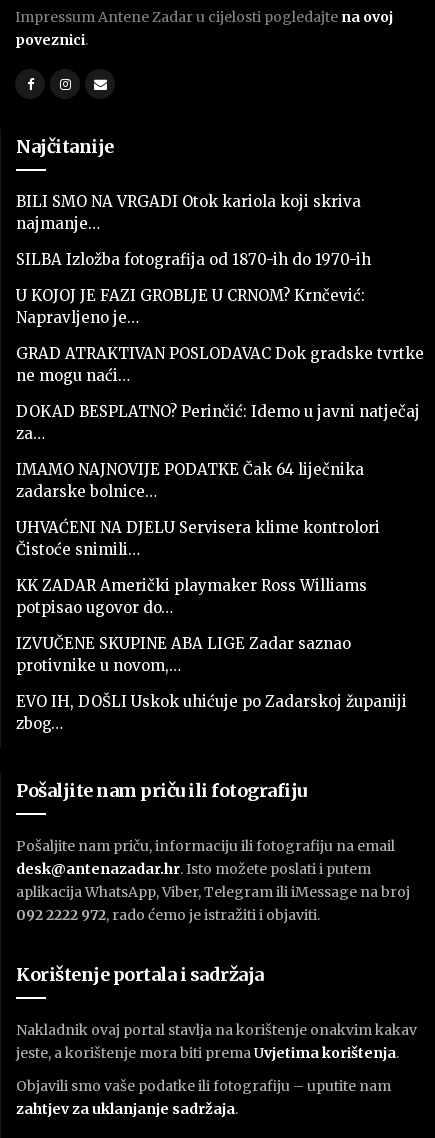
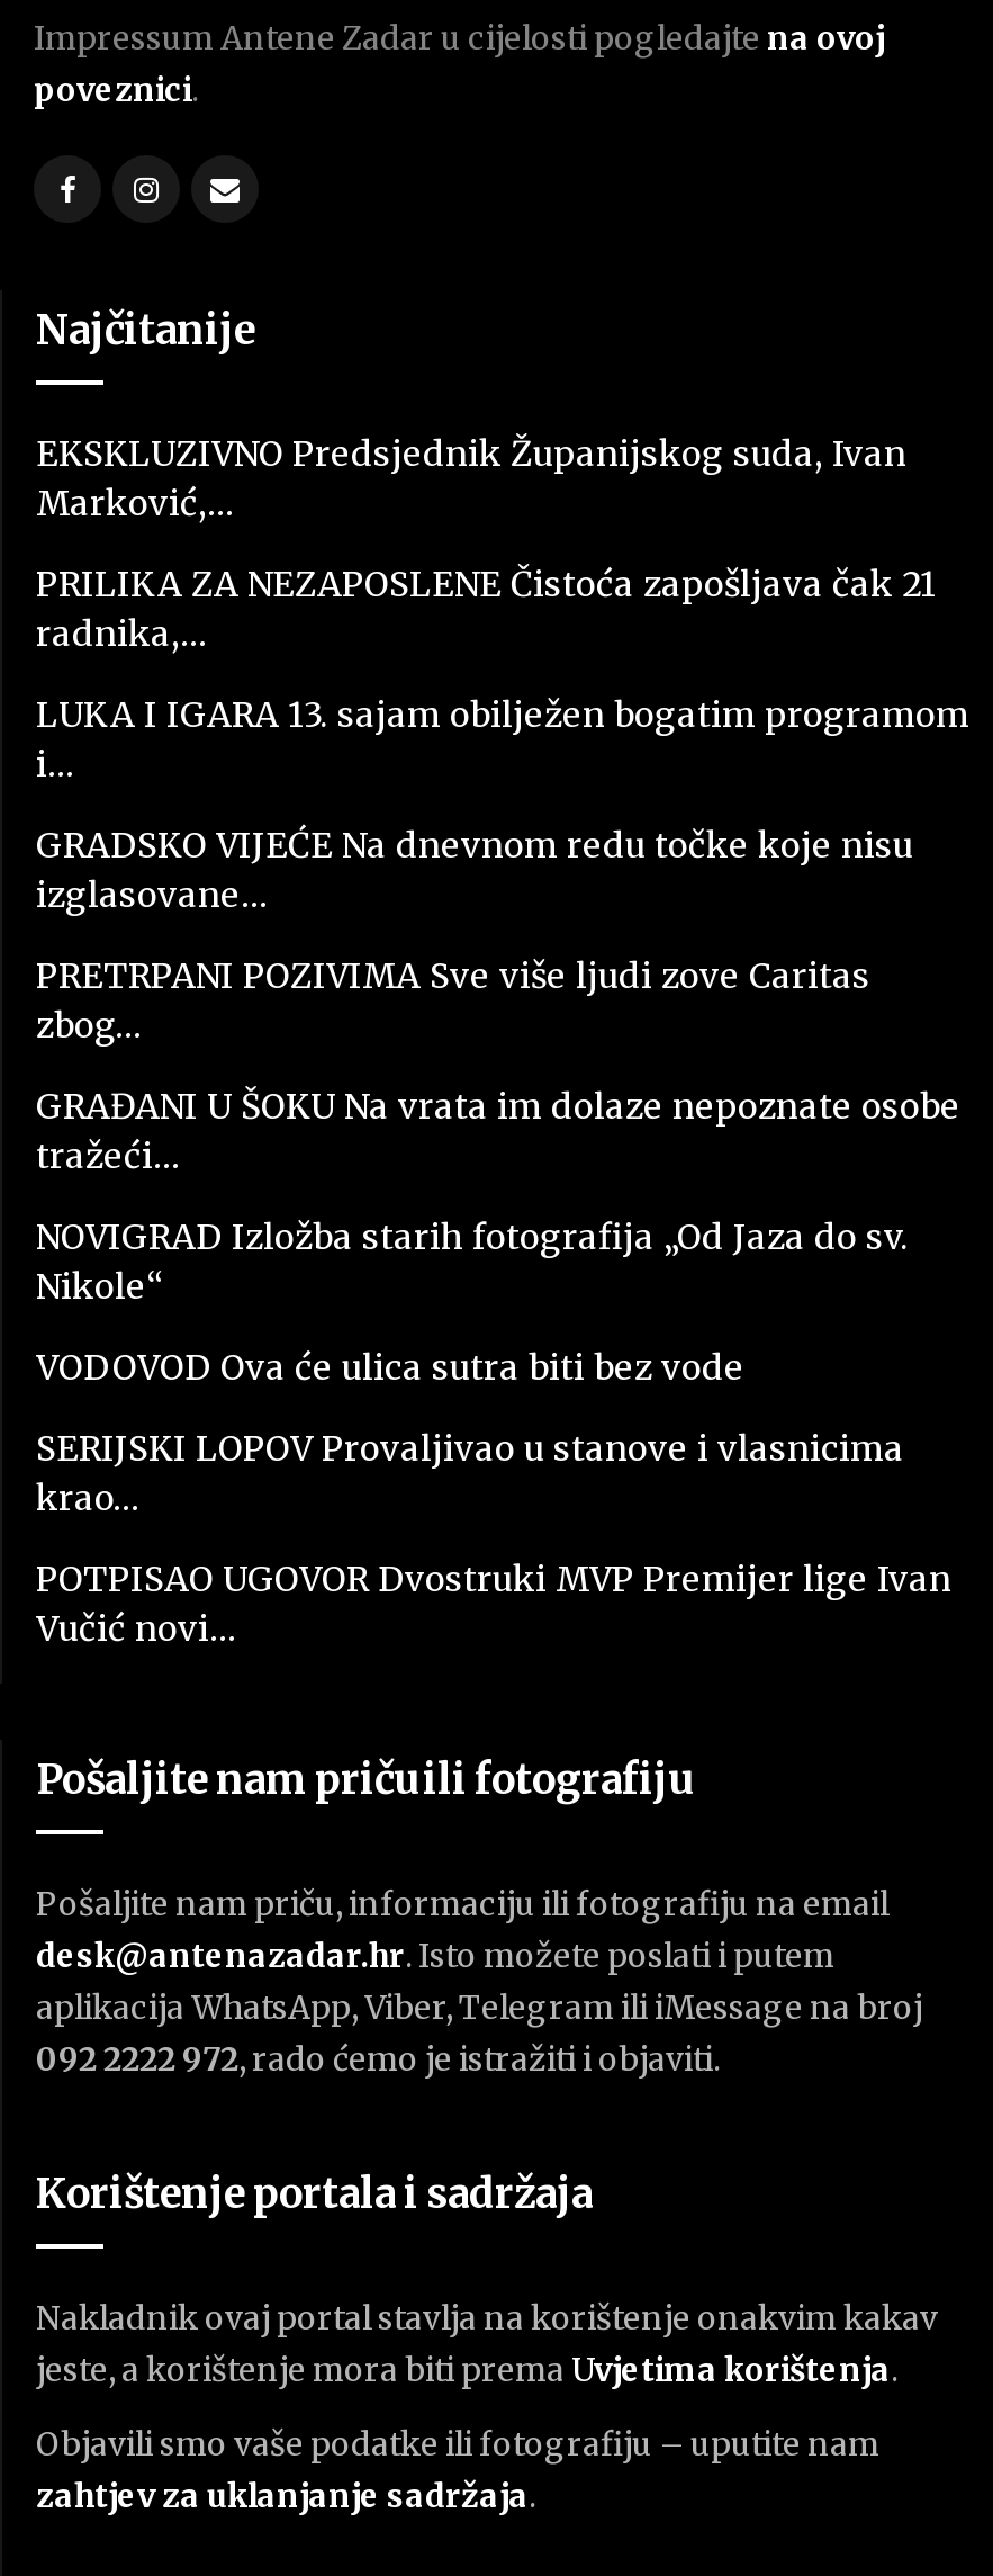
- BILI SMO NA VRGADI Otok kariola koji skriva
- najmanje…
- SILBA Izložba fotografija od 1870-ih do 1970-ih
- U KOJOJ JE FAZI GROBLJE U CRNOM? Krnčević:
- Napravljeno je…
- GRAD ATRAKTIVAN POSLODAVAC Dok gradske tvrtke
- ne mogu naći…
- DOKAD BESPLATNO? Perinčić: Idemo u javni natječaj
- za…
- IMAMO NAJNOVIJE PODATKE Čak 64 liječnika
- zadarske bolnice…
- UHVAĆENI NA DJELU Servisera klime kontrolori
- Čistoće snimili…
- KK ZADAR Američki playmaker Ross Williams
- potpisao ugovor do…
- IZVUČENE SKUPINE ABA LIGE Zadar saznao
- protivnike u novom,…
- EVO IH, DOŠLI Uskok uhićuje po Zadarskoj županiji
+ EKSKLUZIVNO Predsjednik Županijskog suda, Ivan
+ Marković,…
+ PRILIKA ZA NEZAPOSLENE Čistoća zapošljava čak 21
+ radnika,…
+ LUKA I IGARA 13. sajam obilježen bogatim programom
+ i…
+ GRADSKO VIJEĆE Na dnevnom redu točke koje nisu
+ izglasovane…
+ PRETRPANI POZIVIMA Sve više ljudi zove Caritas

moved up: zbog…

+ GRAĐANI U ŠOKU Na vrata im dolaze nepoznate osobe
+ tražeći…
+ NOVIGRAD Izložba starih fotografija „Od Jaza do sv.
+ Nikole“
+ VODOVOD Ova će ulica sutra biti bez vode
+ SERIJSKI LOPOV Provaljivao u stanove i vlasnicima
+ krao…
+ POTPISAO UGOVOR Dvostruki MVP Premijer lige Ivan
+ Vučić novi…
